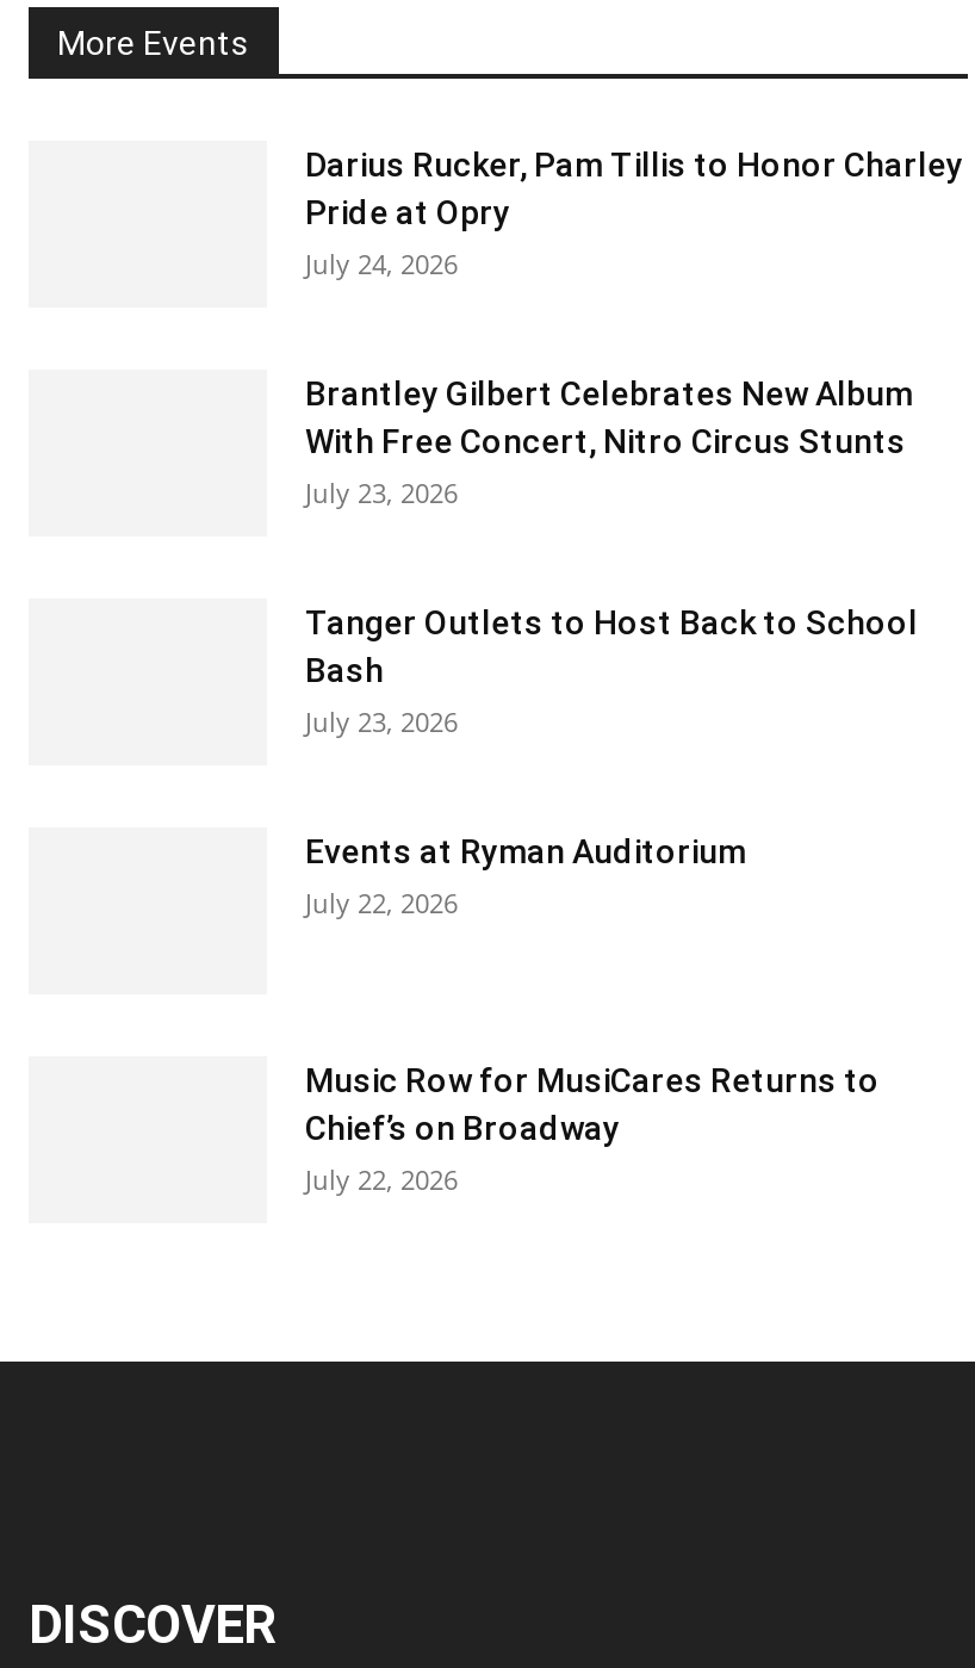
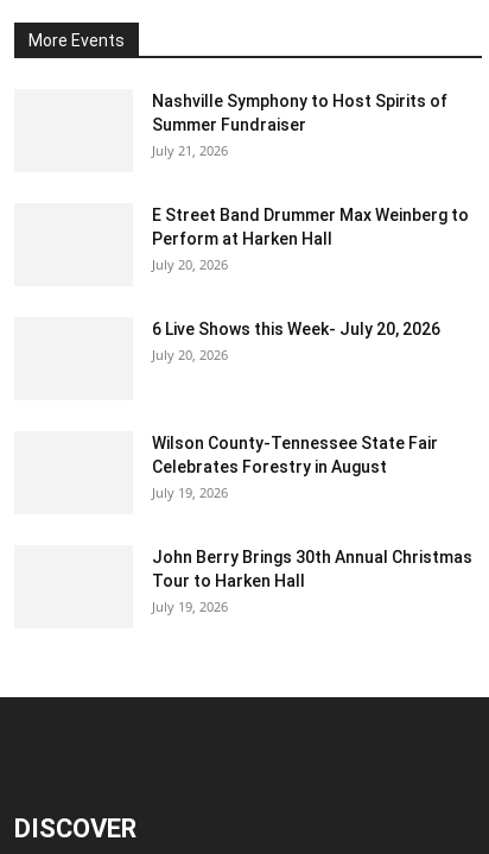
- Darius Rucker, Pam Tillis to Honor Charley
- Pride at Opry
- July 24, 2026
+ Nashville Symphony to Host Spirits of
+ Summer Fundraiser
+ July 21, 2026

- Brantley Gilbert Celebrates New Album
- With Free Concert, Nitro Circus Stunts
- July 23, 2026
+ E Street Band Drummer Max Weinberg to
+ Perform at Harken Hall
+ July 20, 2026

- Tanger Outlets to Host Back to School
- Bash
- July 23, 2026
+ 6 Live Shows this Week- July 20, 2026
+ July 20, 2026

- Events at Ryman Auditorium
- July 22, 2026
+ Wilson County-Tennessee State Fair
+ Celebrates Forestry in August
+ July 19, 2026

- Music Row for MusiCares Returns to
- Chief’s on Broadway
- July 22, 2026
+ John Berry Brings 30th Annual Christmas
+ Tour to Harken Hall
+ July 19, 2026
